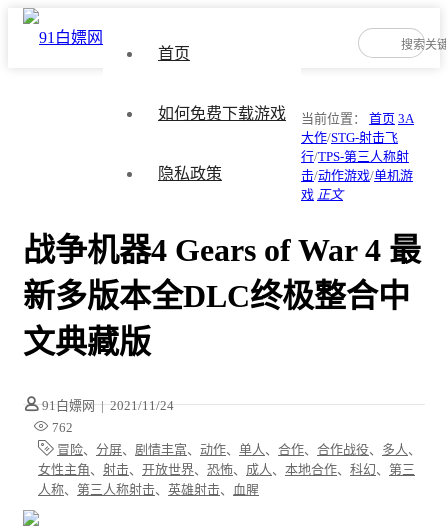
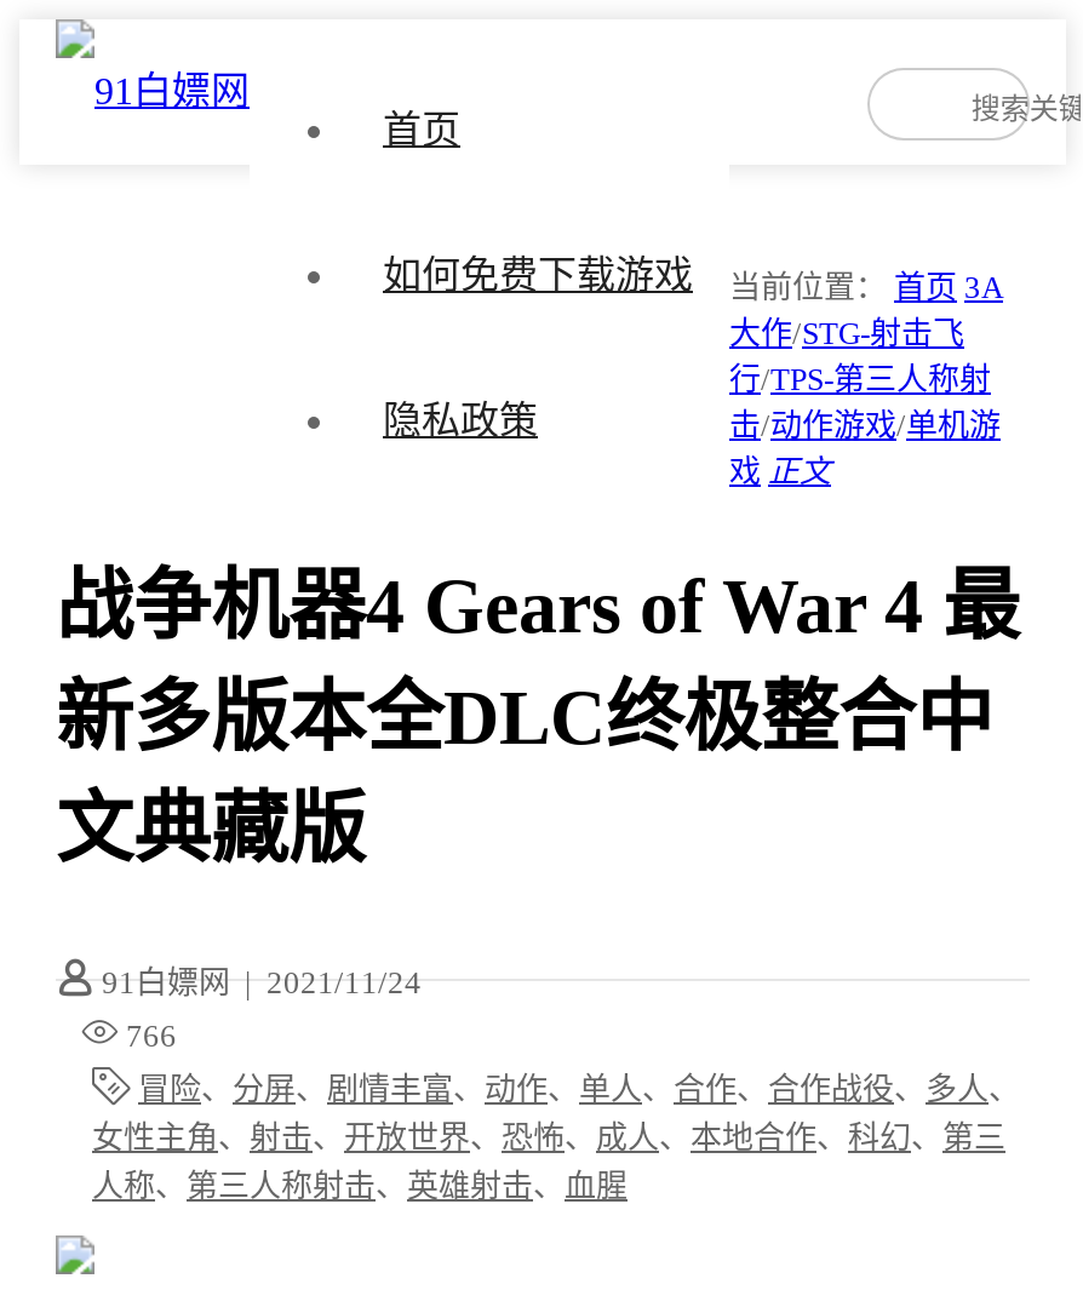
- 762
+ 766
